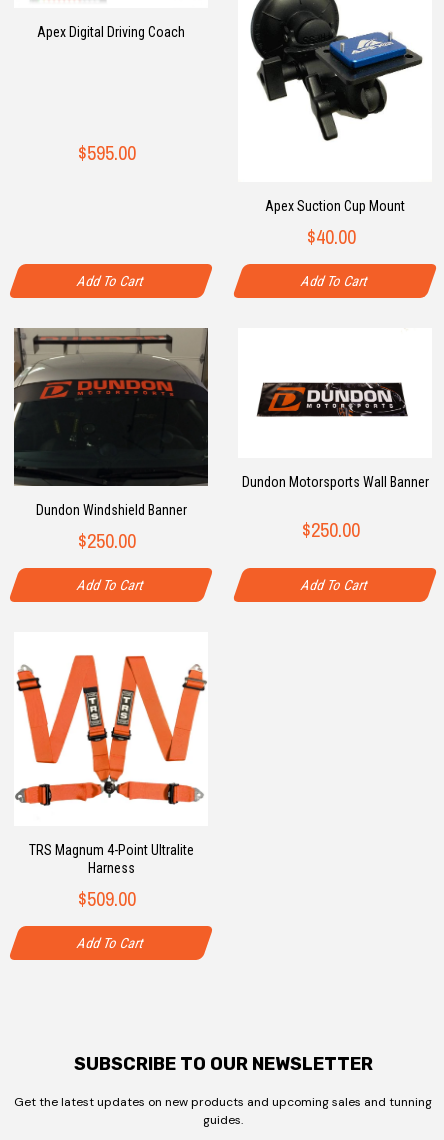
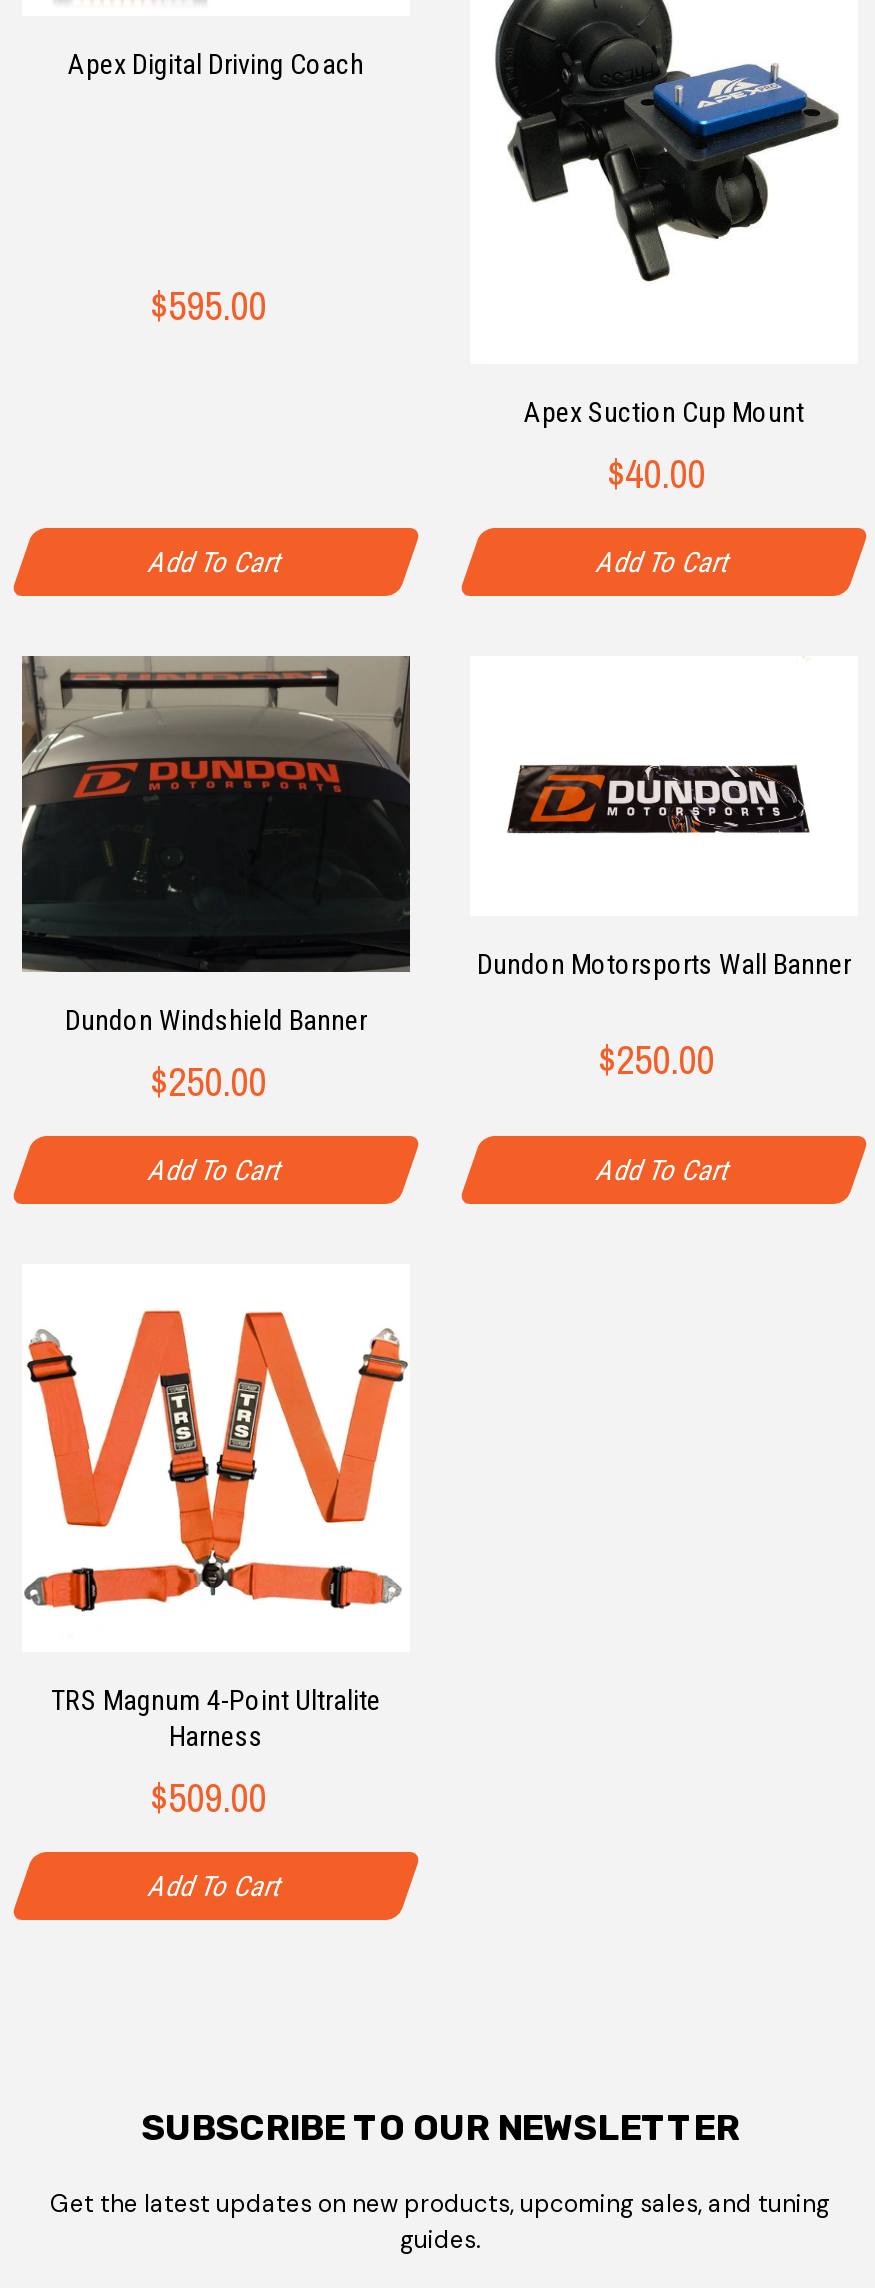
- Get the latest updates on new products and upcoming sales and tunning
+ Get the latest updates on new products, upcoming sales, and tuning
